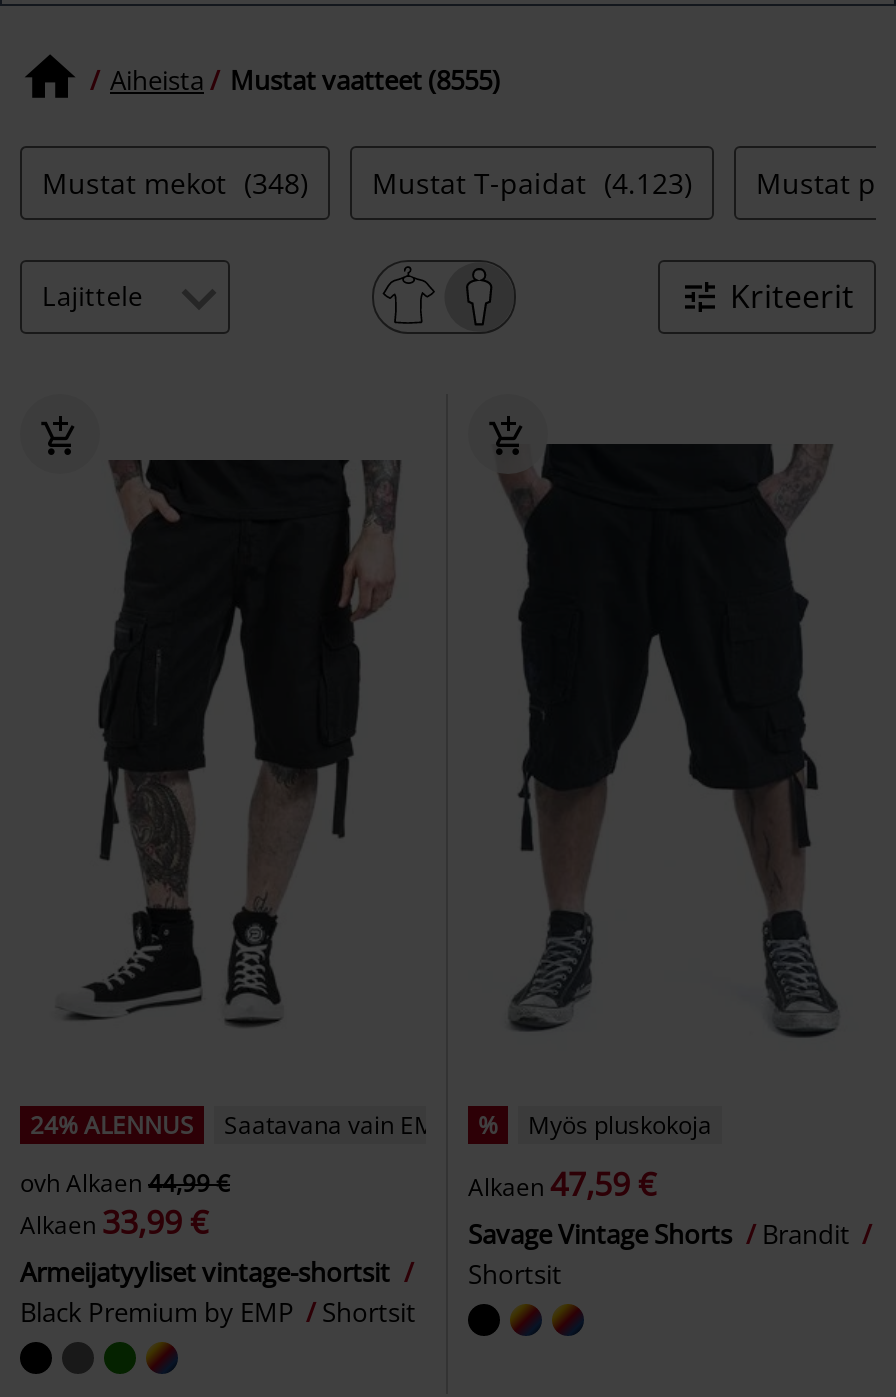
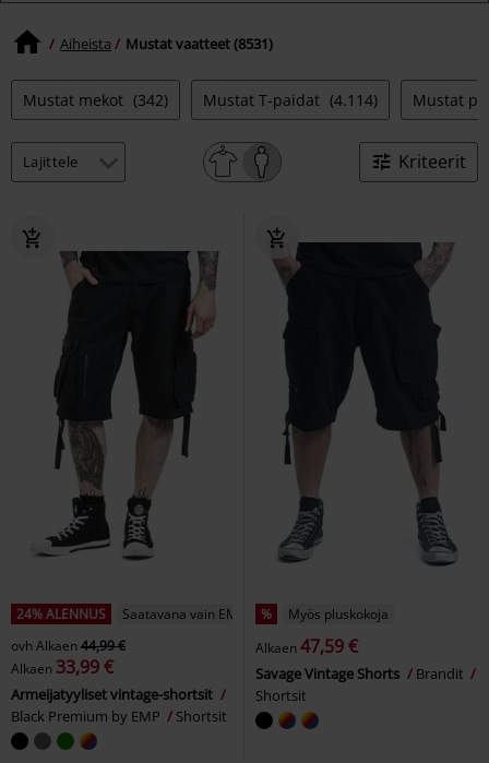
- Mustat vaatteet (8555)
+ Mustat vaatteet (8531)

- Mustat mekot (348)
+ Mustat mekot (342)

- Mustat T-paidat (4.123)
+ Mustat T-paidat (4.114)
